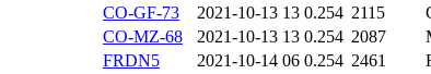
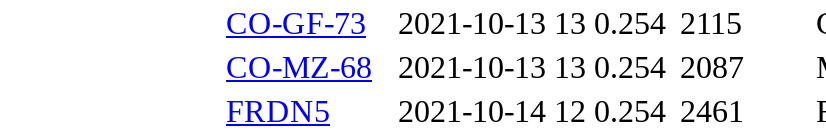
- FRDN5 2021-10-14 06 0.254 2461
+ FRDN5 2021-10-14 12 0.254 2461
